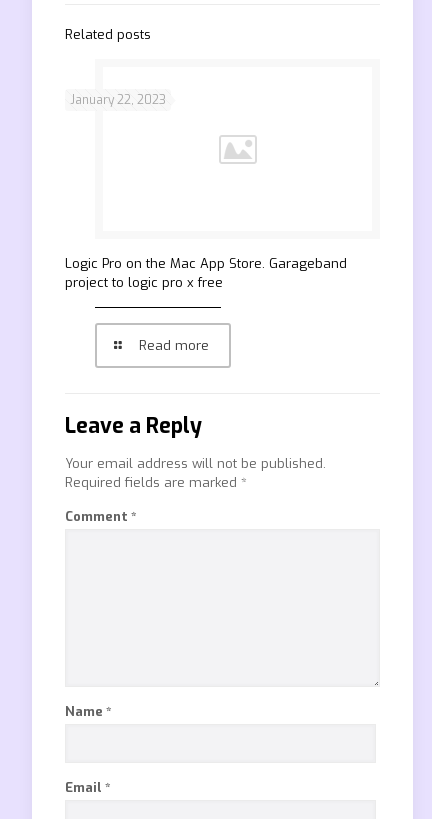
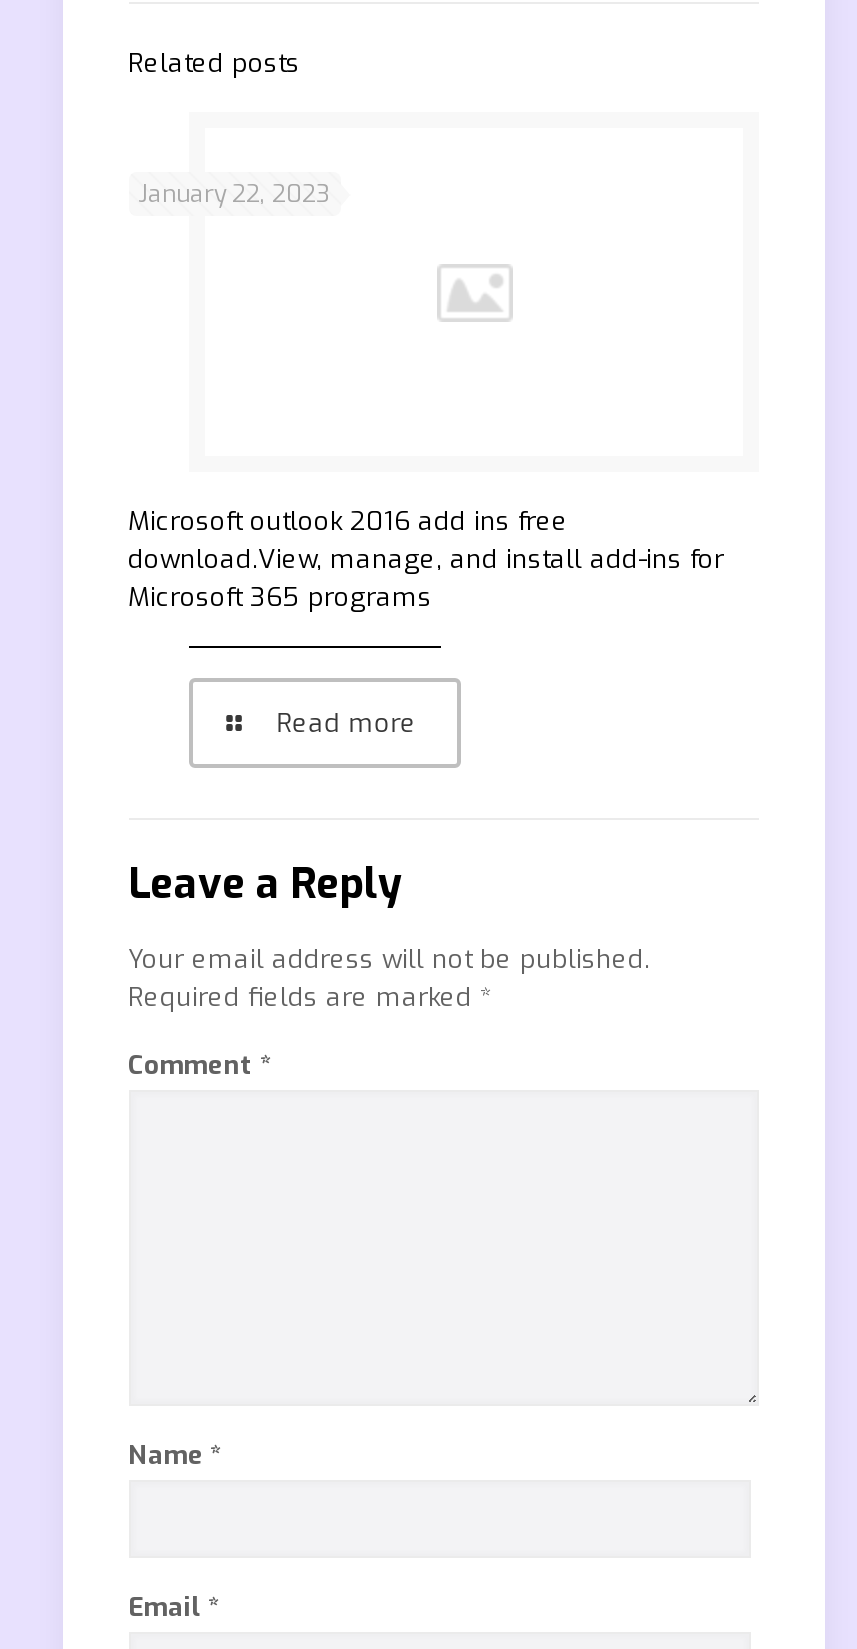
- Logic Pro on the Mac App Store. Garageband
- project to logic pro x free
+ Microsoft outlook 2016 add ins free
+ download.View, manage, and install add-ins for
+ Microsoft 365 programs
